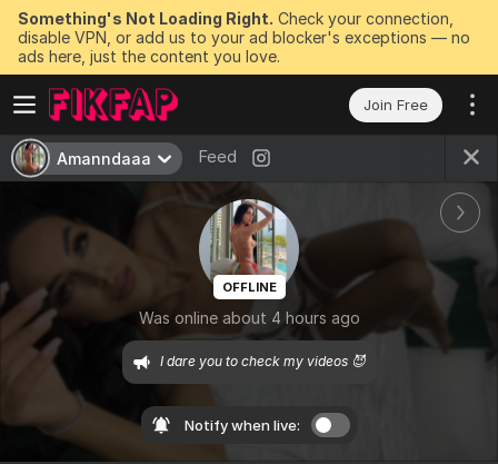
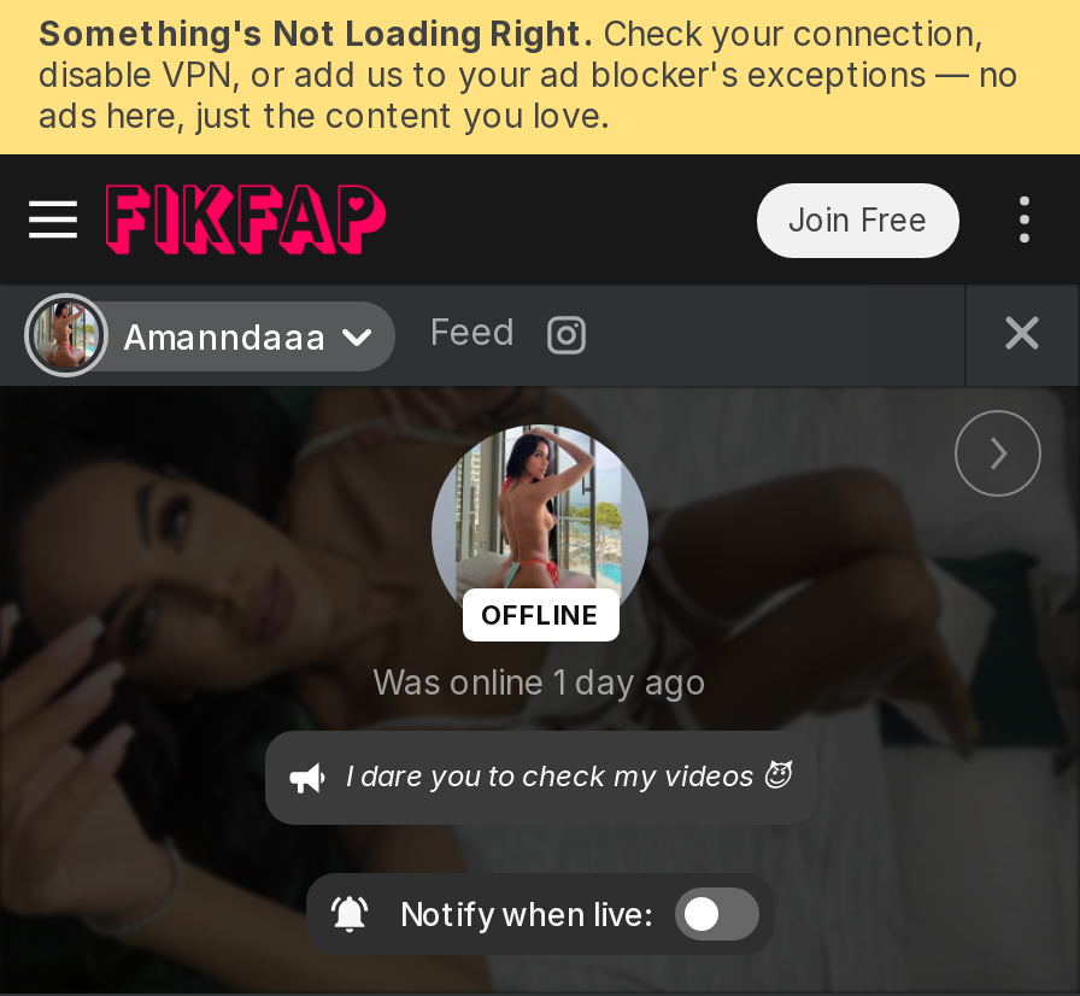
- Was online about 4 hours ago
+ Was online 1 day ago
